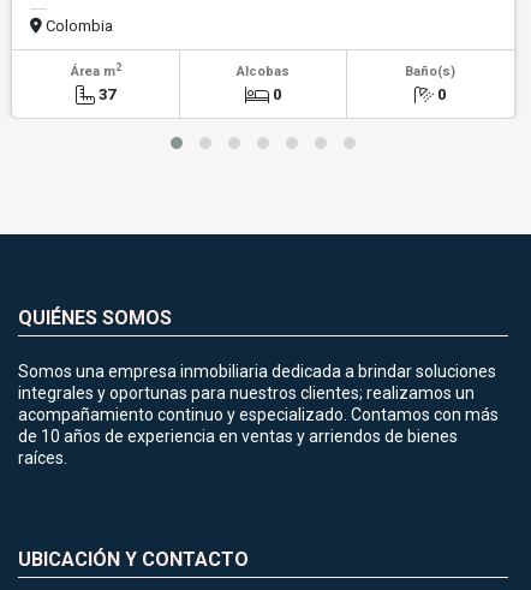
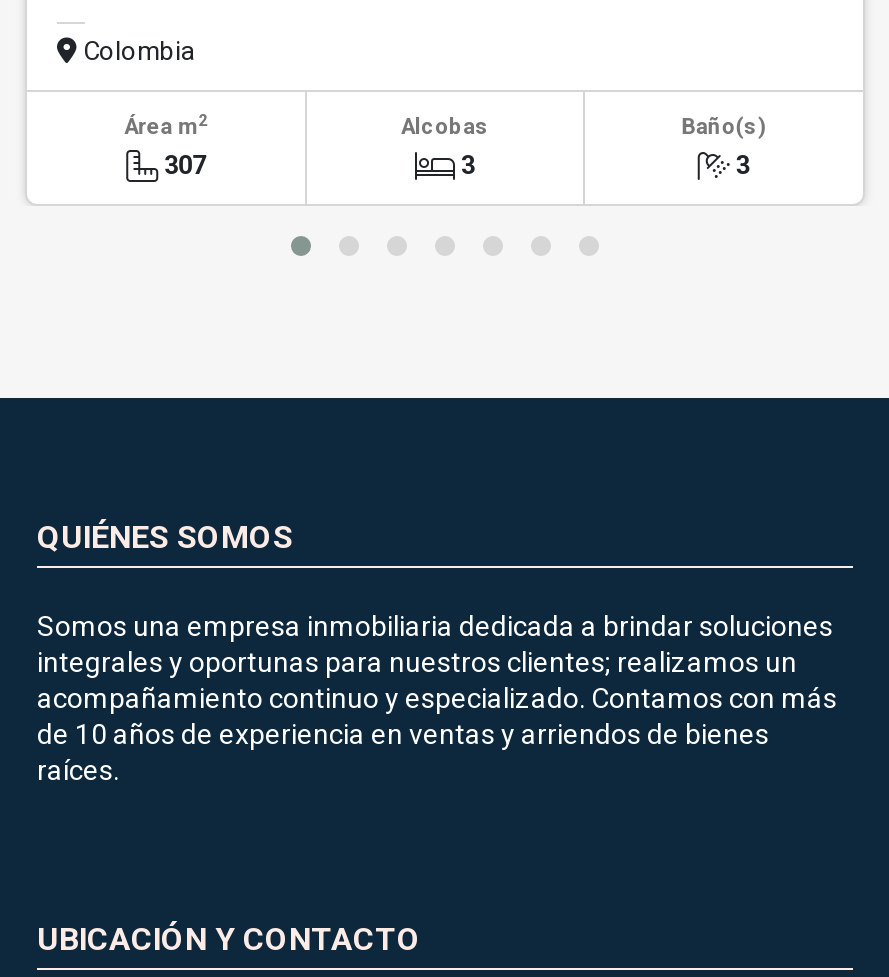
- 37
+ 307

- 0
+ 3

- 0
+ 3
